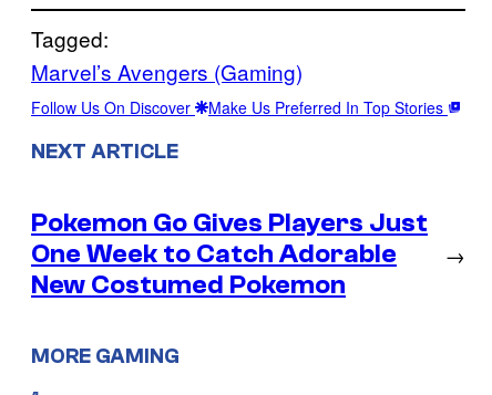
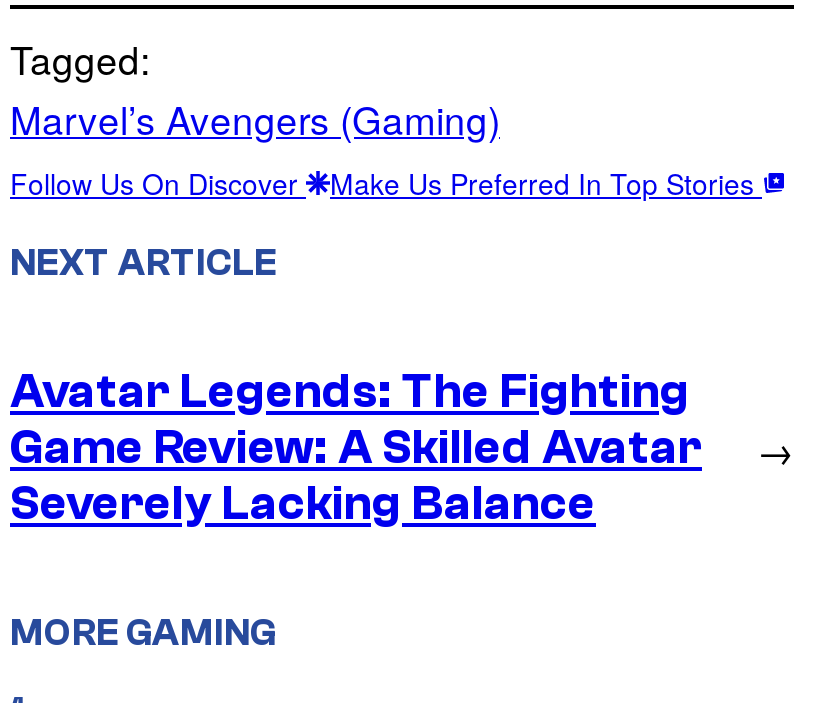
- Pokemon Go Gives Players Just
- One Week to Catch Adorable
- New Costumed Pokemon
+ Avatar Legends: The Fighting
+ Game Review: A Skilled Avatar
+ Severely Lacking Balance
